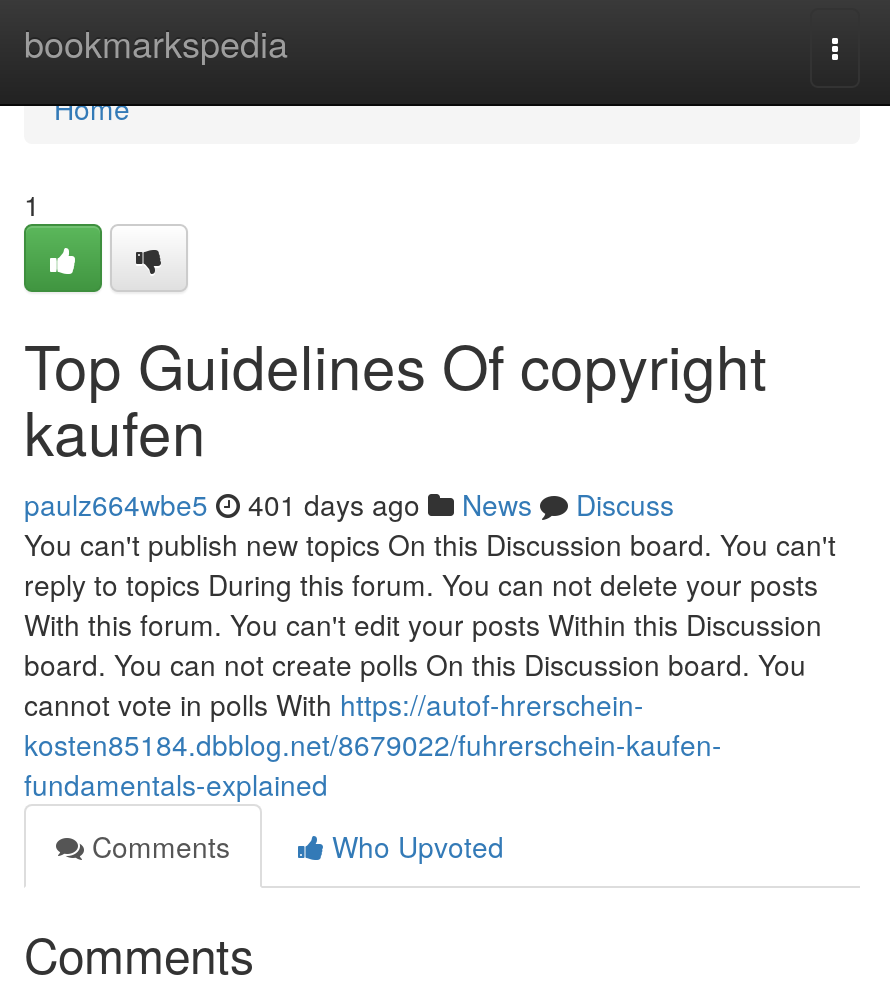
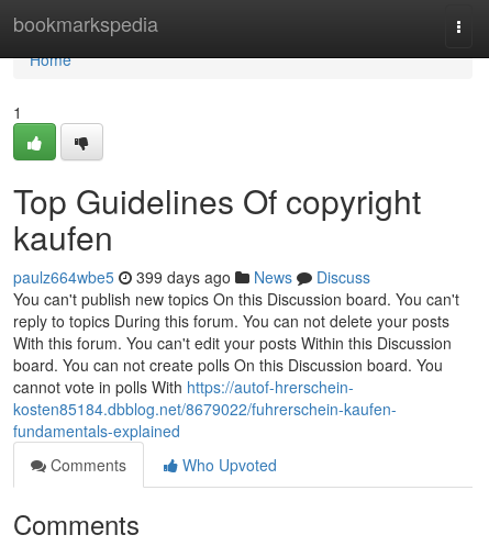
- paulz664wbe5 401 days ago News Discuss
+ paulz664wbe5 399 days ago News Discuss
